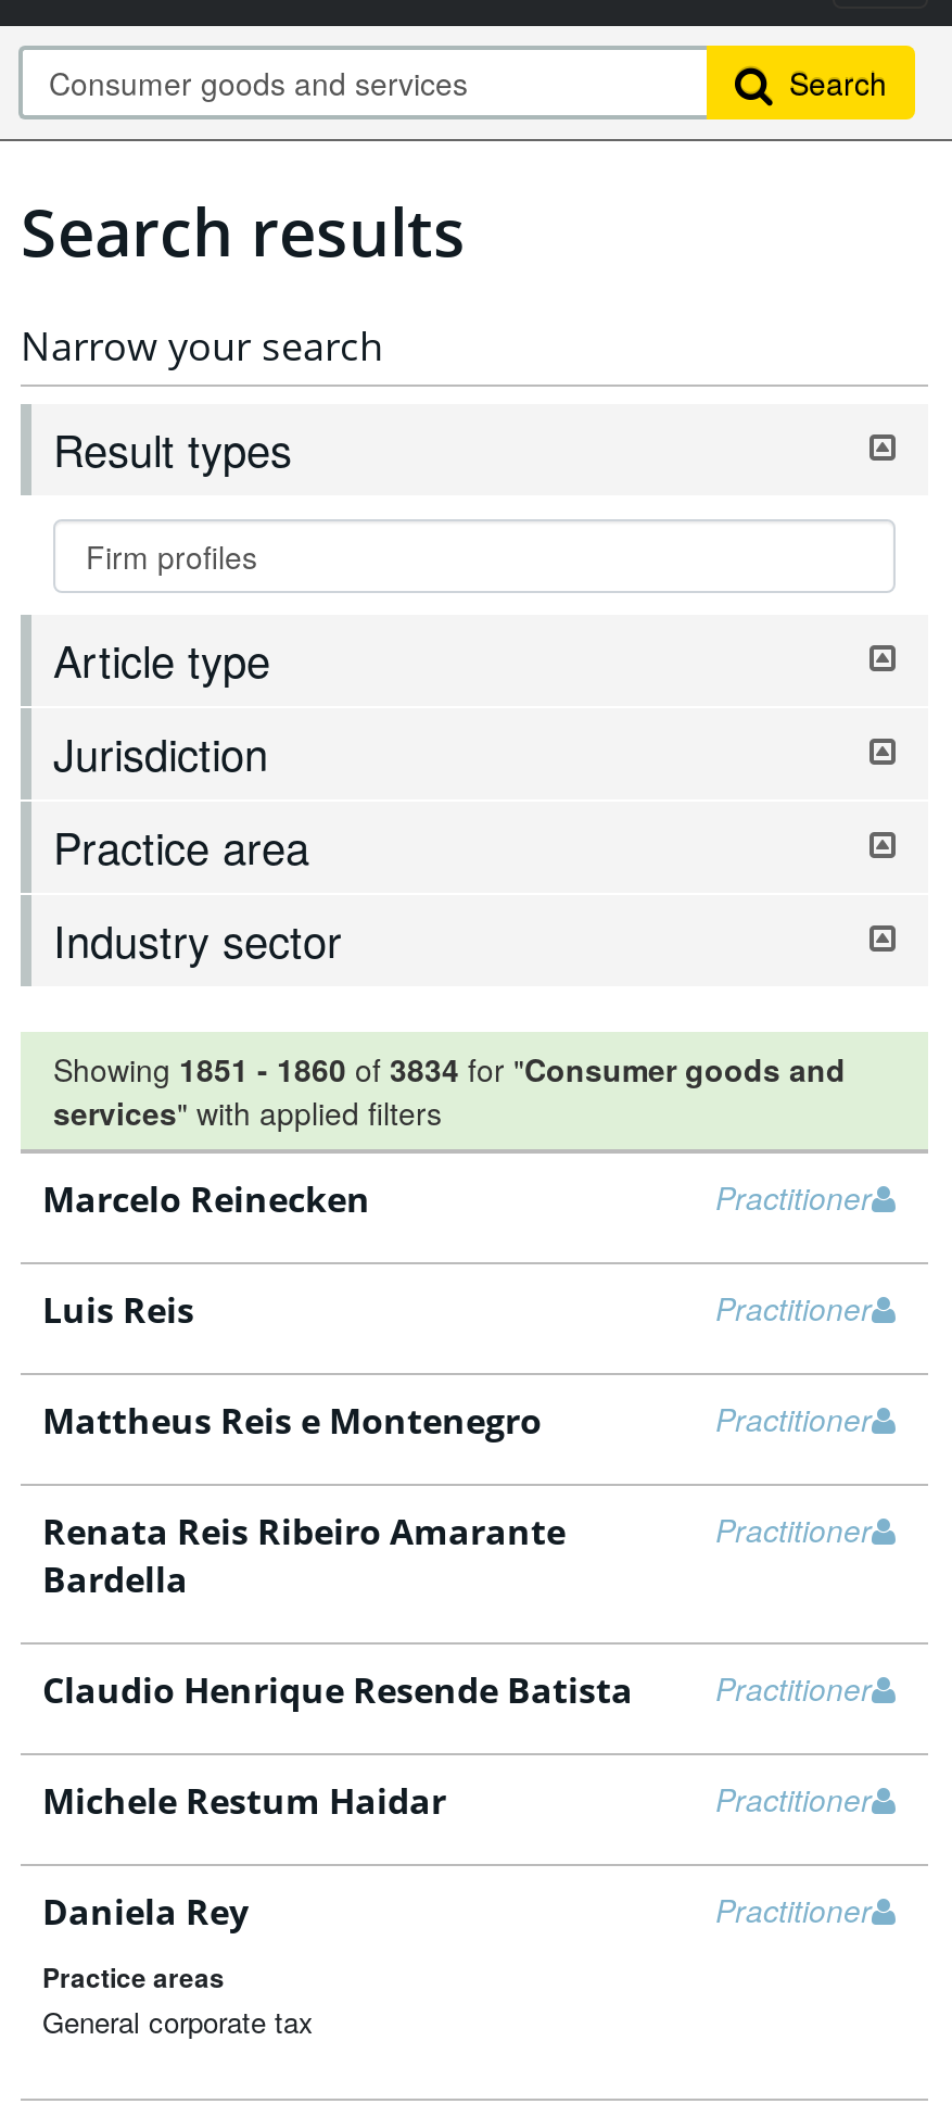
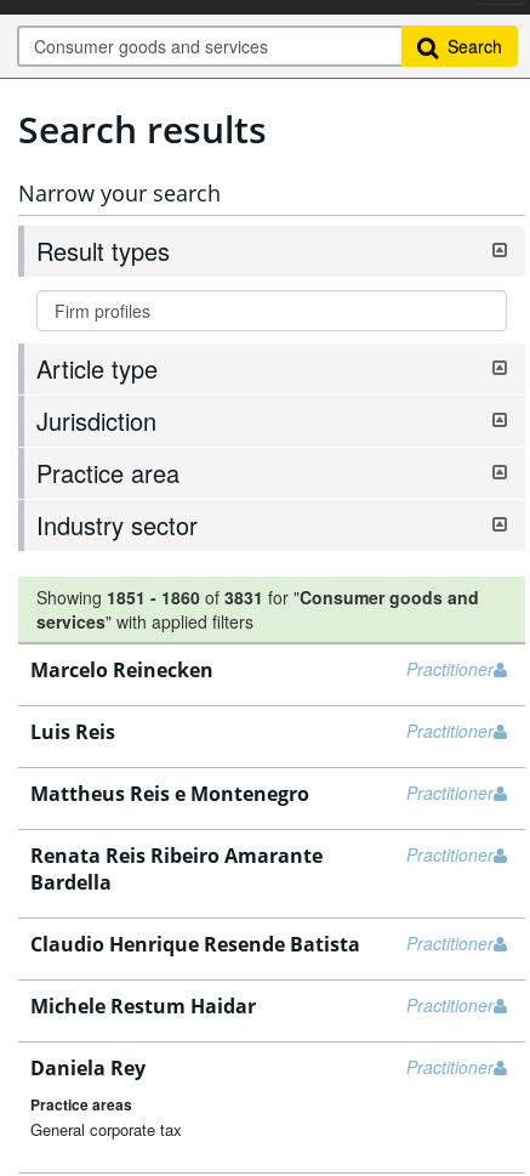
- Showing 1851 - 1860 of 3834 for " Consumer goods and
+ Showing 1851 - 1860 of 3831 for " Consumer goods and
